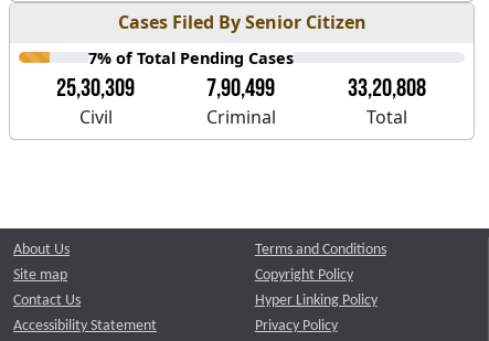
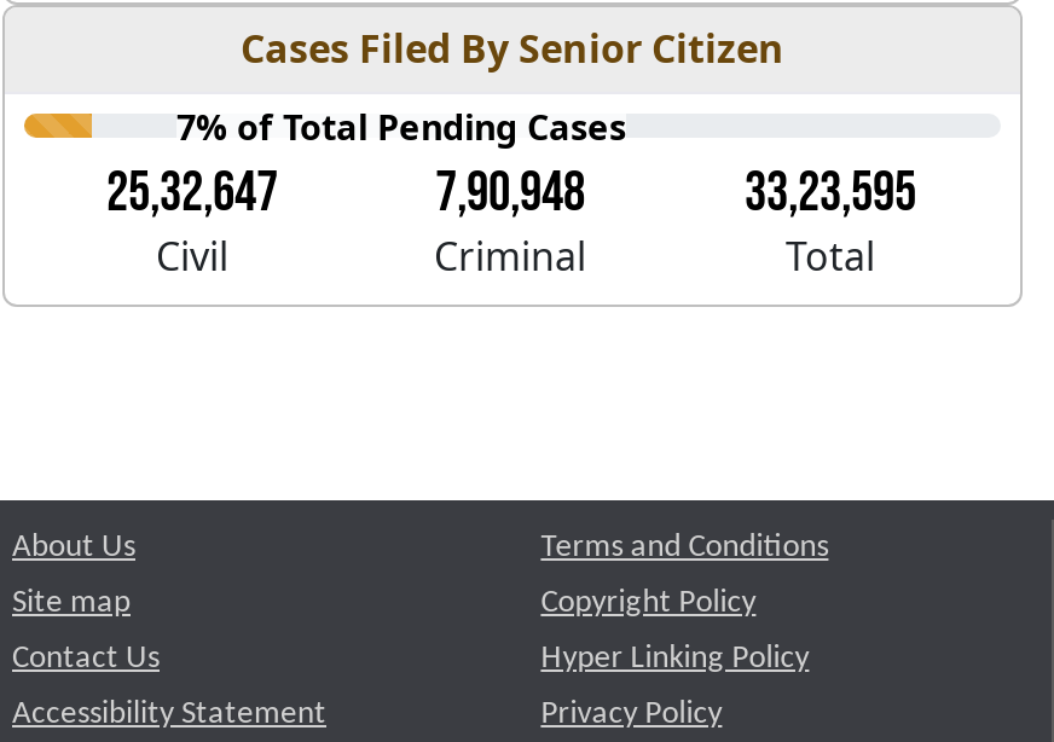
- 25,30,309
+ 25,32,647

- 7,90,499
+ 7,90,948

- 33,20,808
+ 33,23,595
